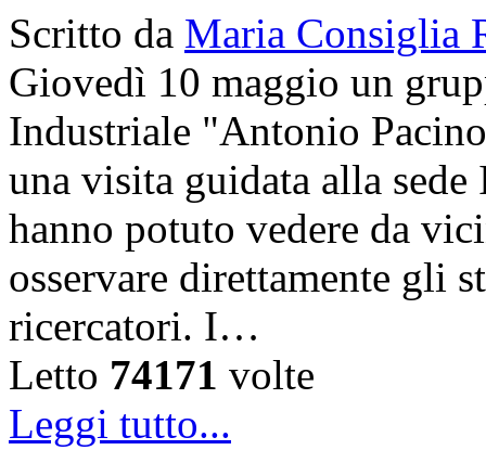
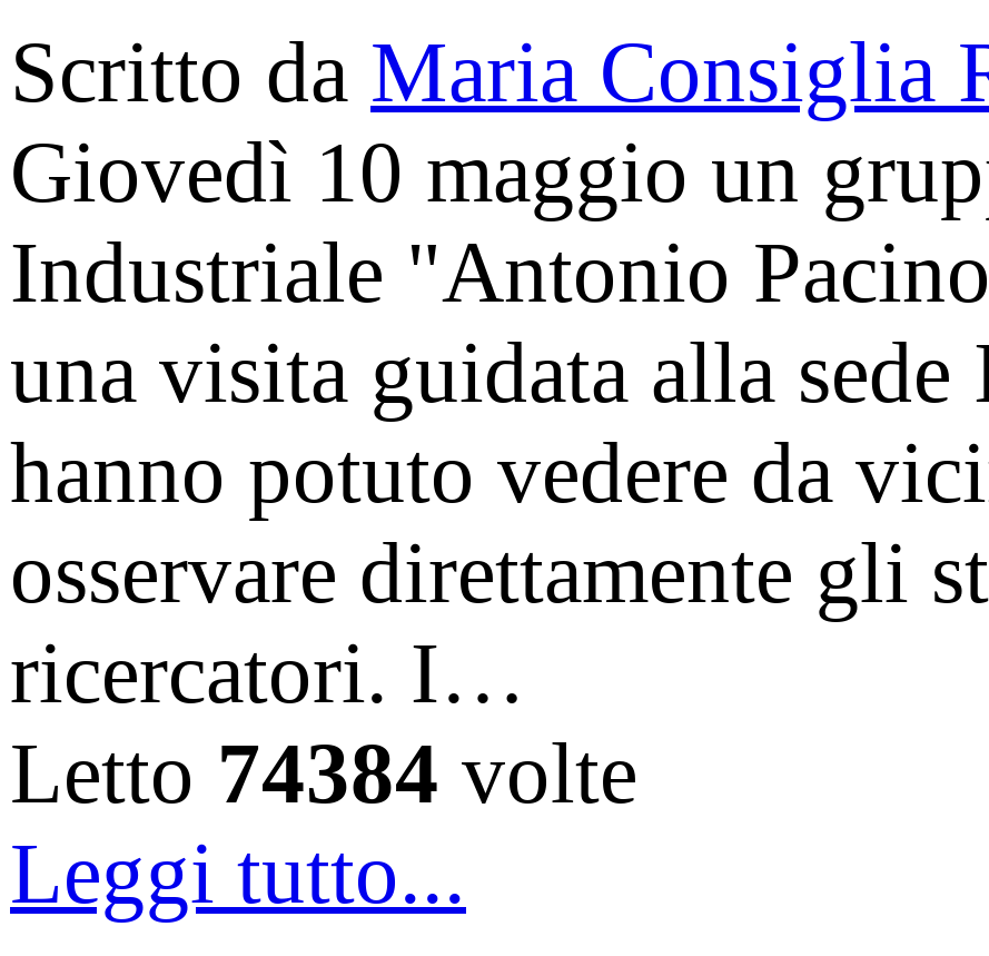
- Letto 74171 volte
+ Letto 74384 volte
